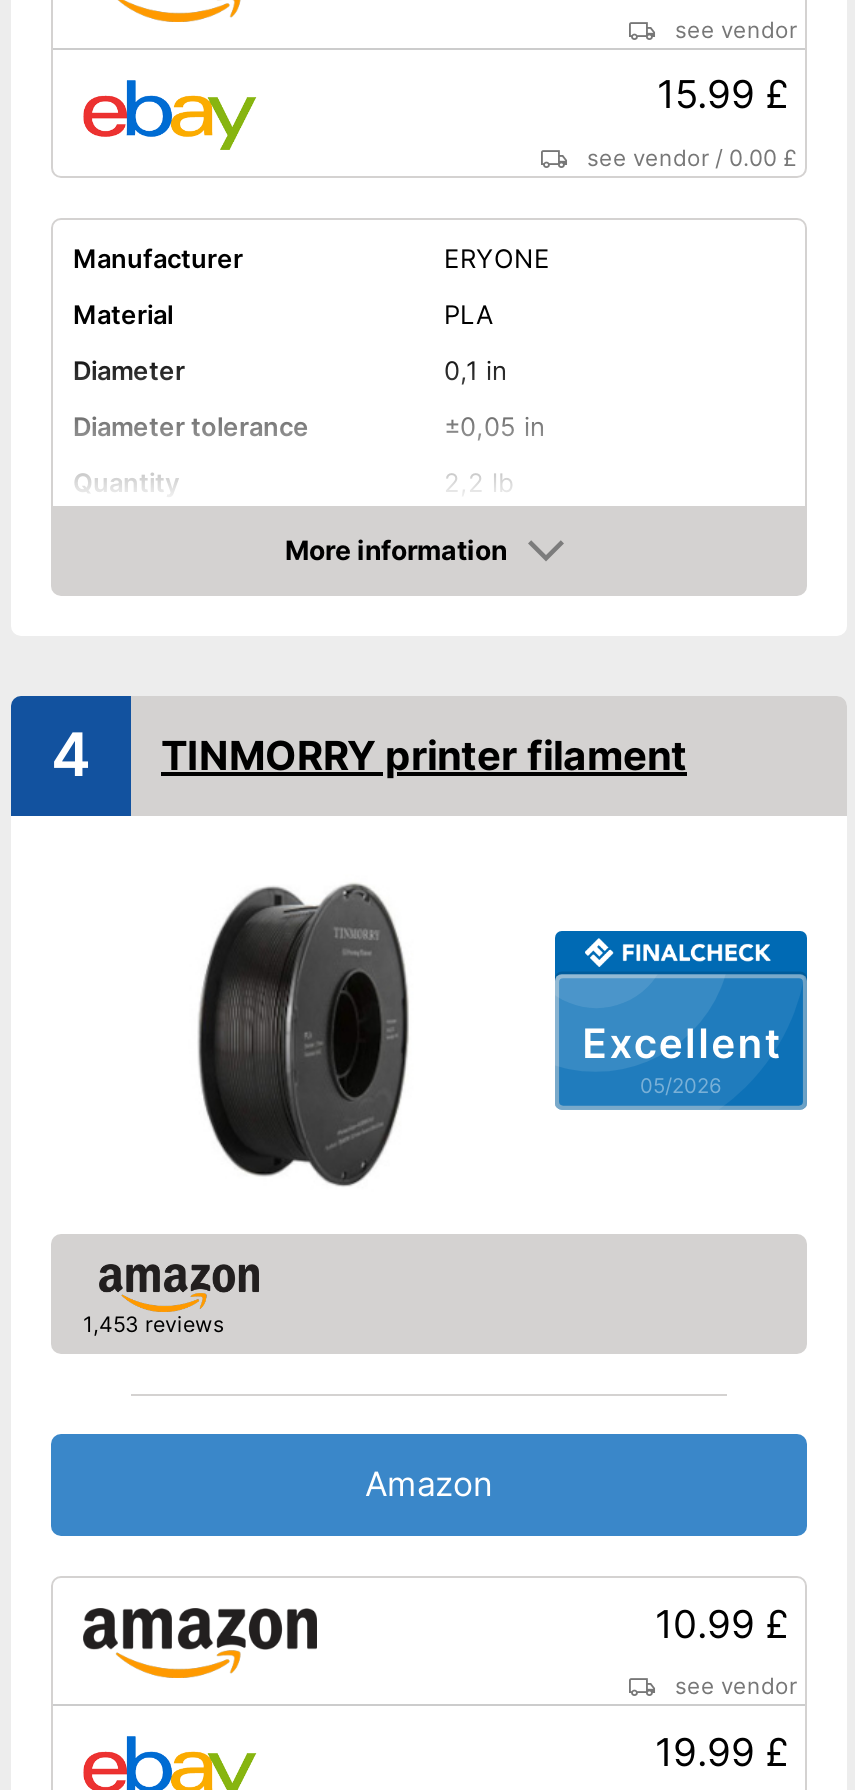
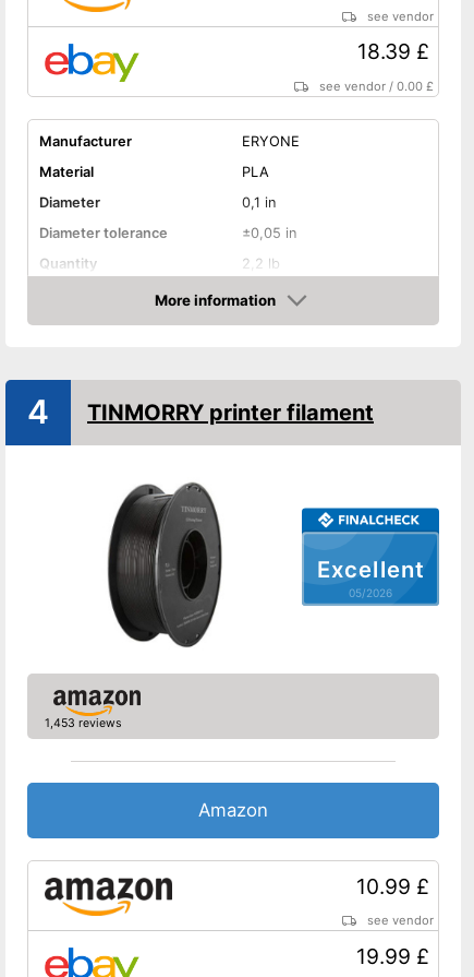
- 15.99 £
+ 18.39 £
